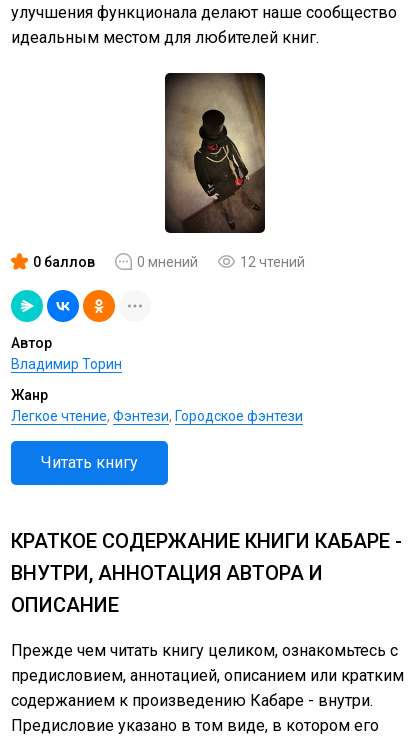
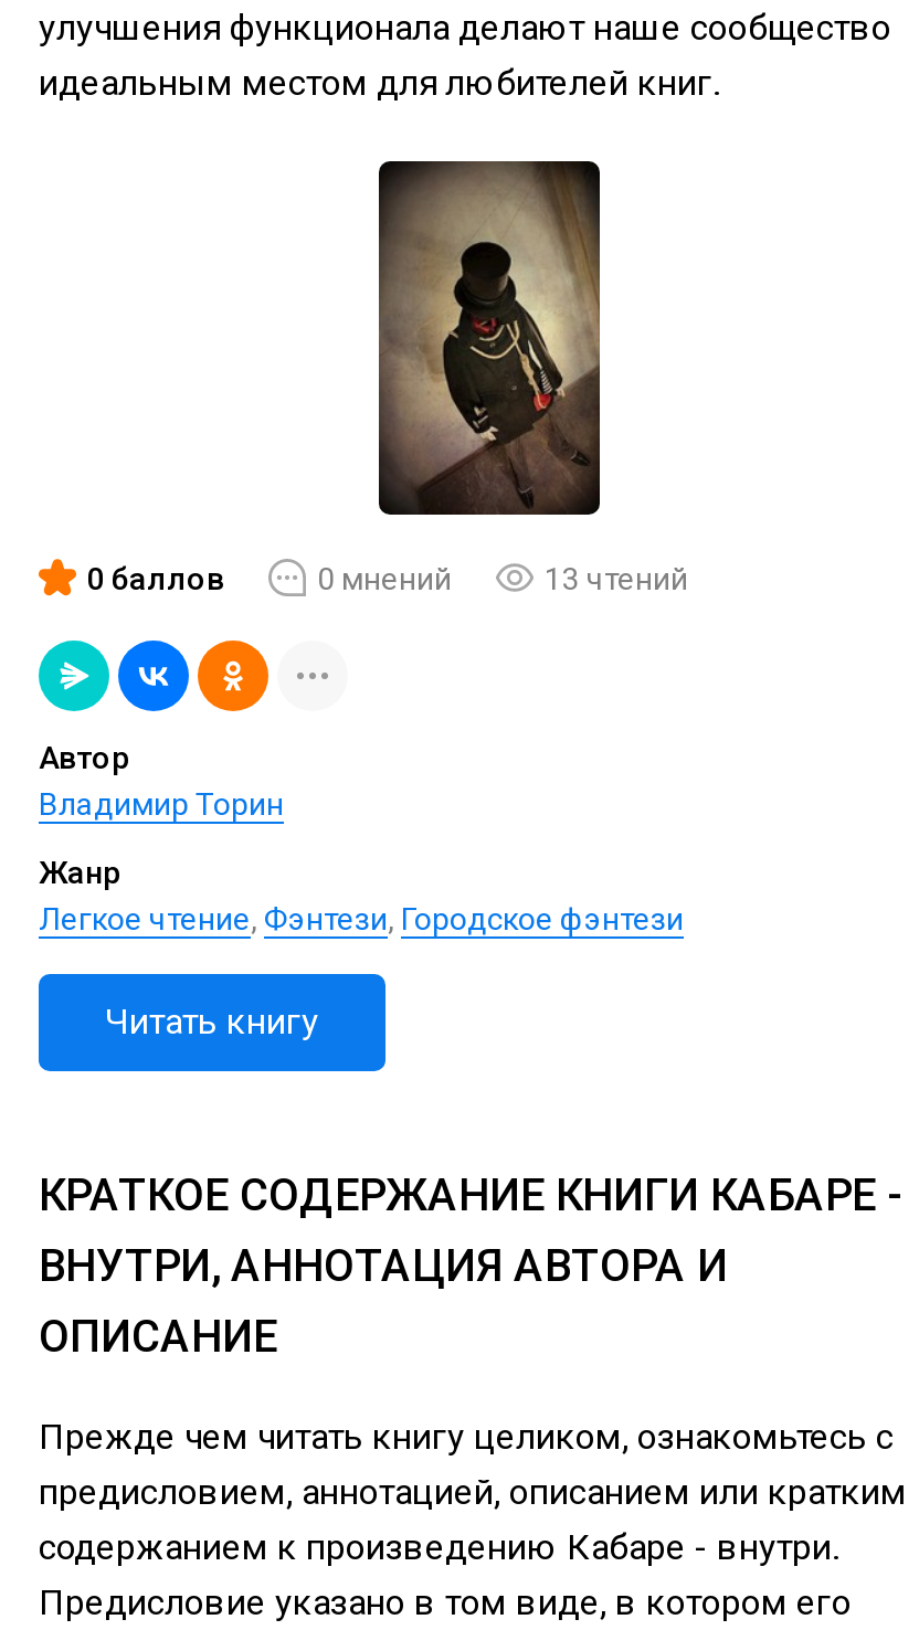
- 12 чтений
+ 13 чтений
